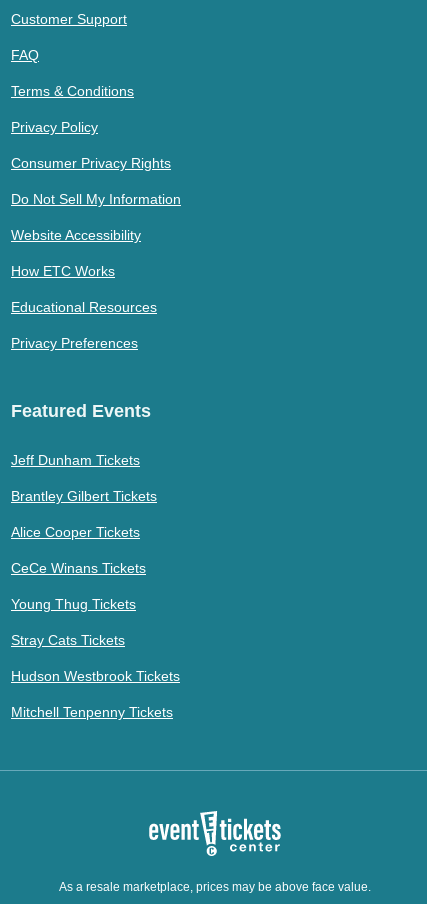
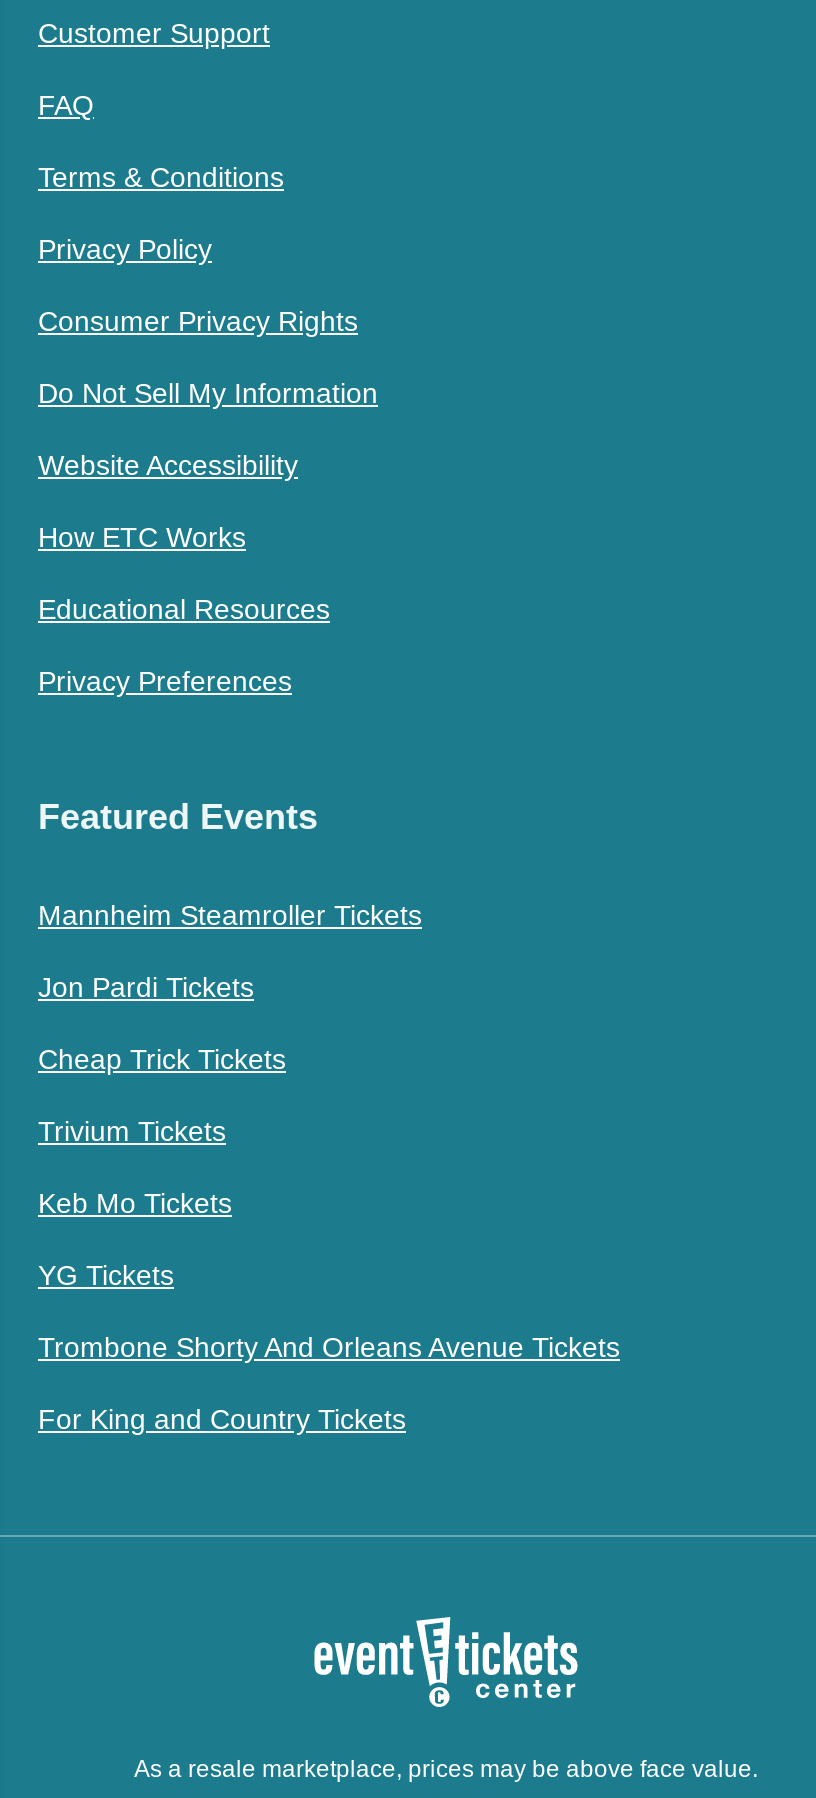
- Jeff Dunham Tickets
+ Mannheim Steamroller Tickets

- Brantley Gilbert Tickets
+ Jon Pardi Tickets

- Alice Cooper Tickets
+ Cheap Trick Tickets

- CeCe Winans Tickets
+ Trivium Tickets

- Young Thug Tickets
+ Keb Mo Tickets

- Stray Cats Tickets
+ YG Tickets

- Hudson Westbrook Tickets
+ Trombone Shorty And Orleans Avenue Tickets

- Mitchell Tenpenny Tickets
+ For King and Country Tickets
